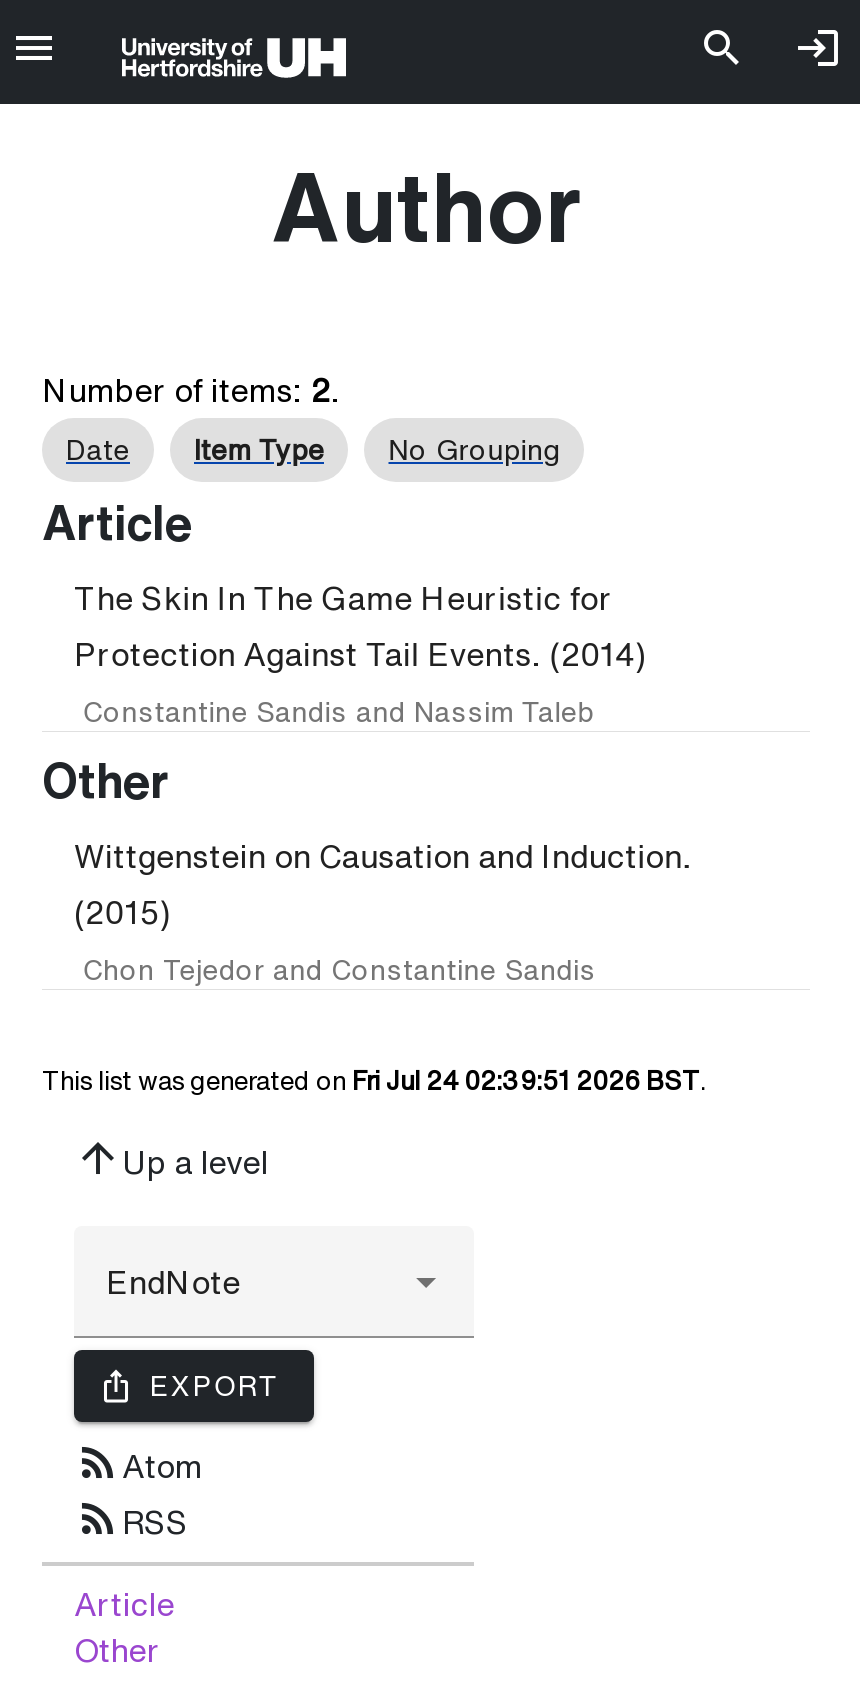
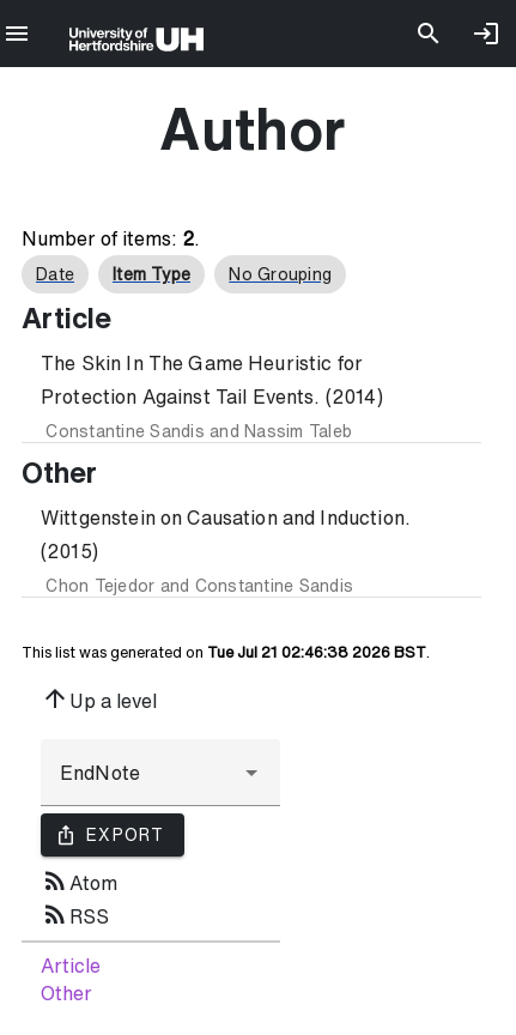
- This list was generated on Fri Jul 24 02:39:51 2026 BST.
+ This list was generated on Tue Jul 21 02:46:38 2026 BST.
